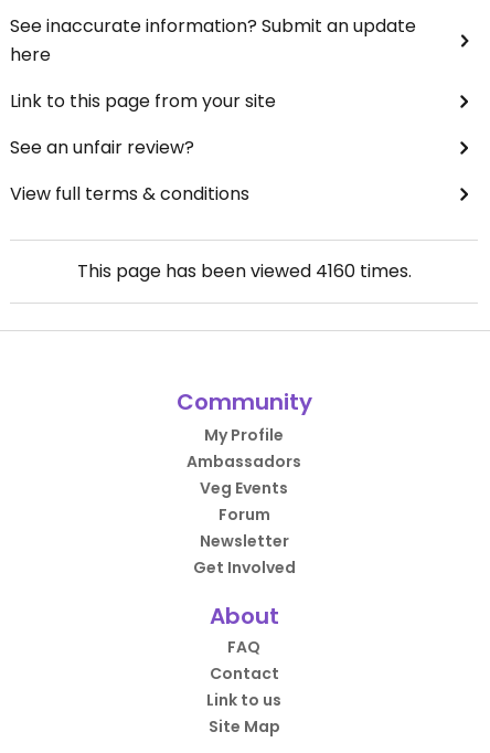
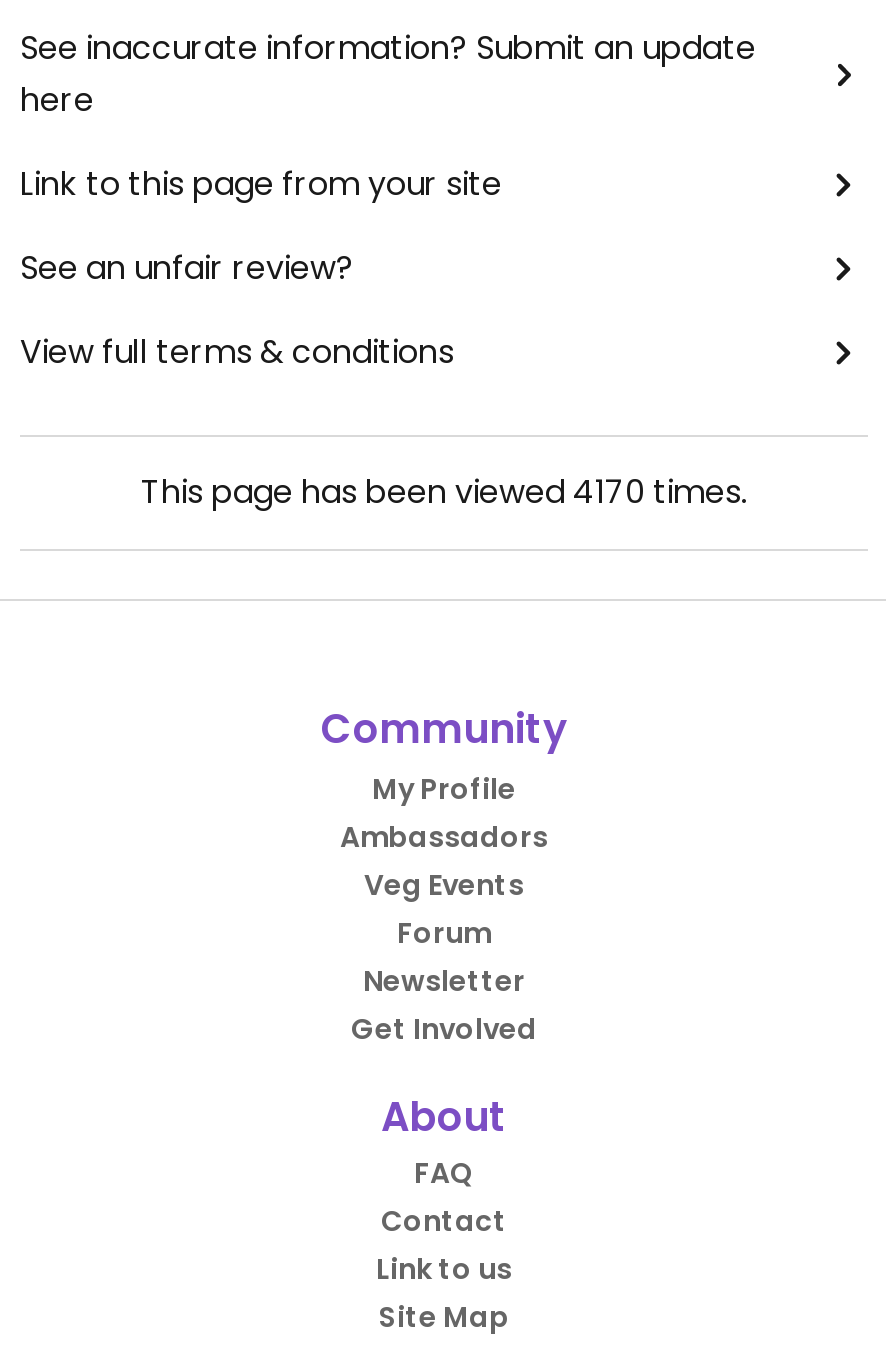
- This page has been viewed 4160 times.
+ This page has been viewed 4170 times.
